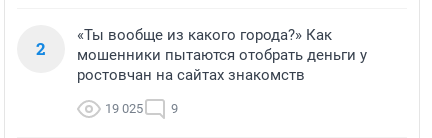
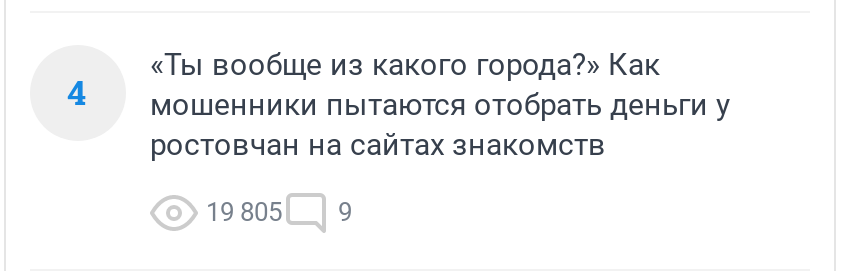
- 2 мошенники пытаются отобрать деньги у
+ 4 мошенники пытаются отобрать деньги у

- 19 025 9
+ 19 805 9
